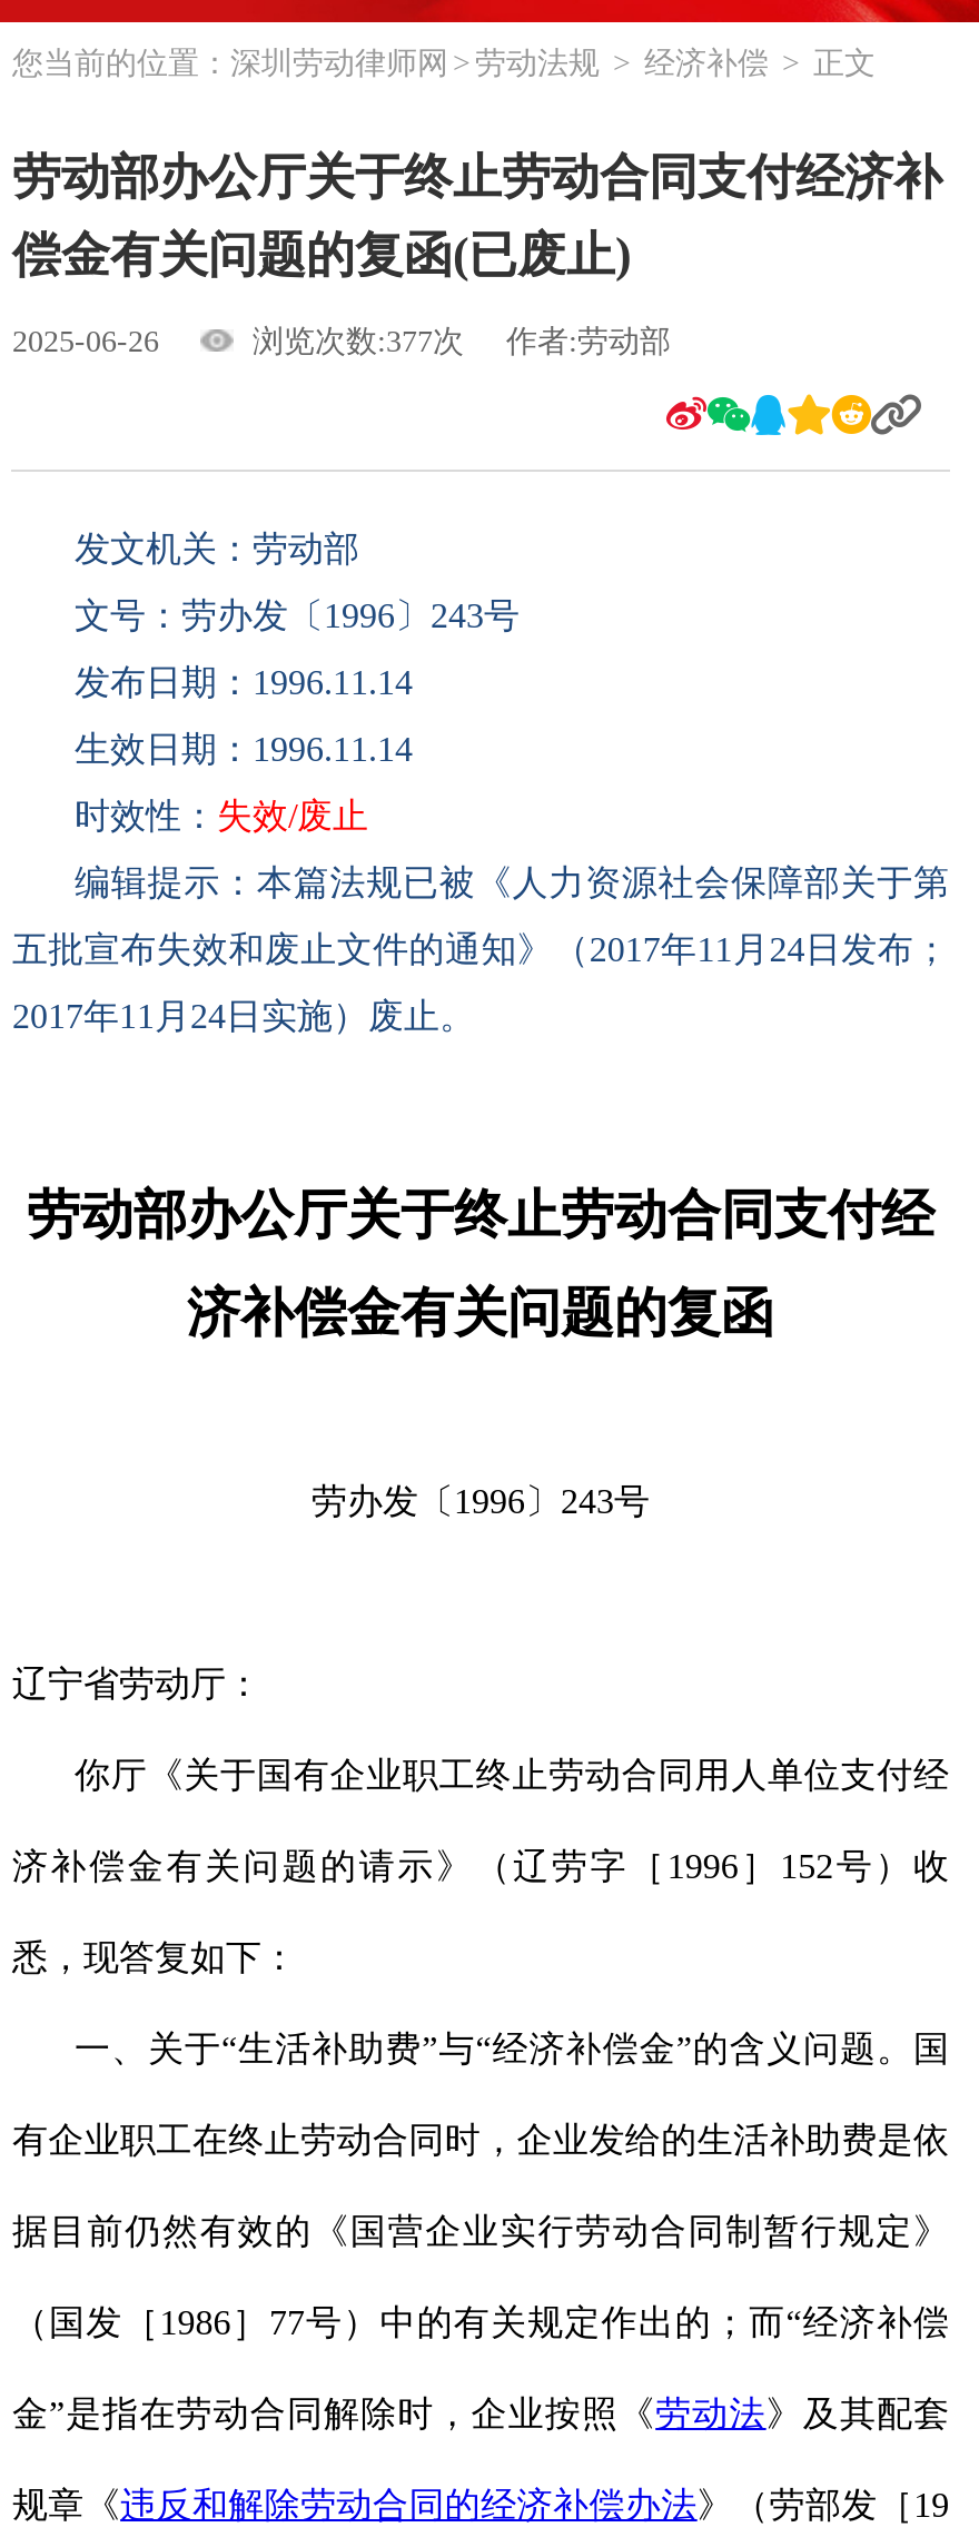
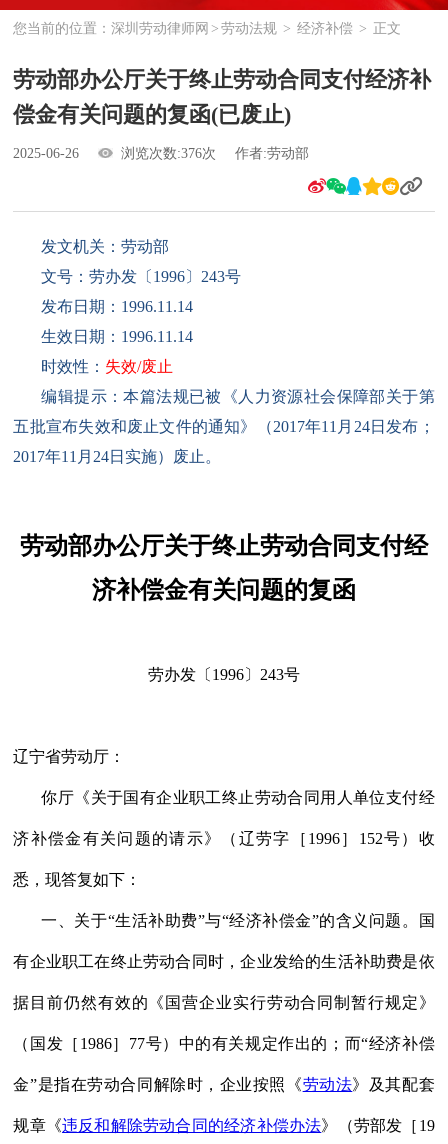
- 浏览次数:377次 作者:劳动部
+ 浏览次数:376次 作者:劳动部
